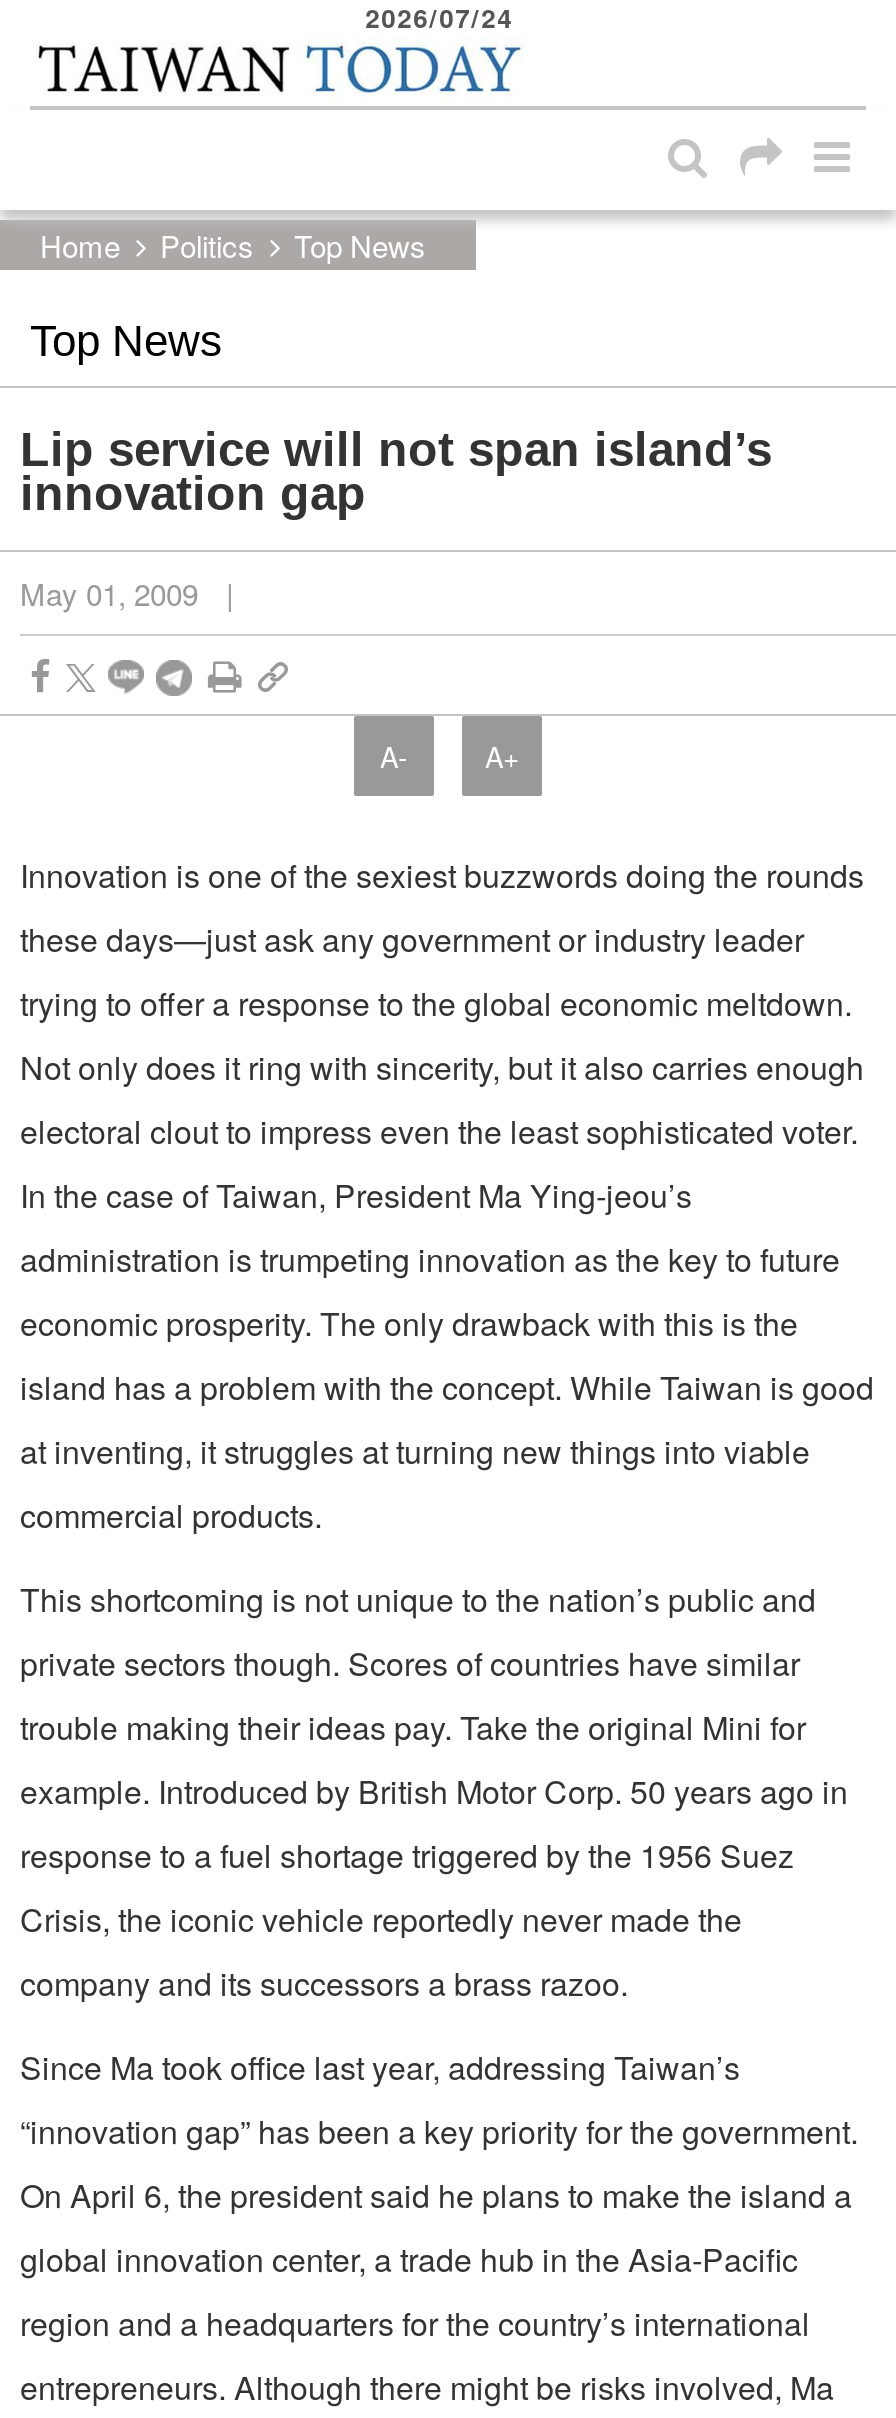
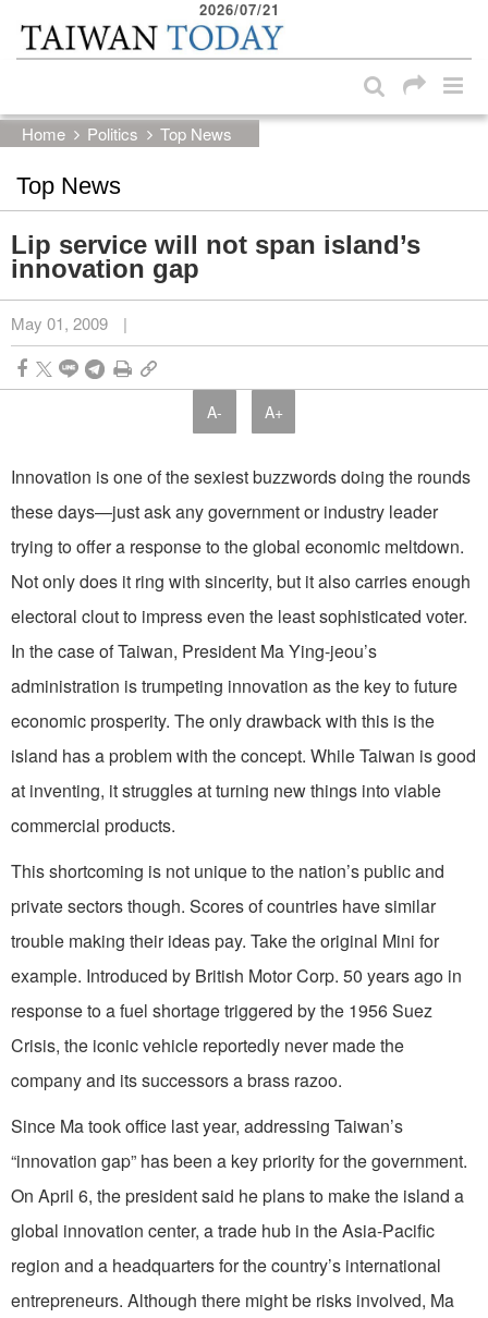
- 2026/07/24
+ 2026/07/21
